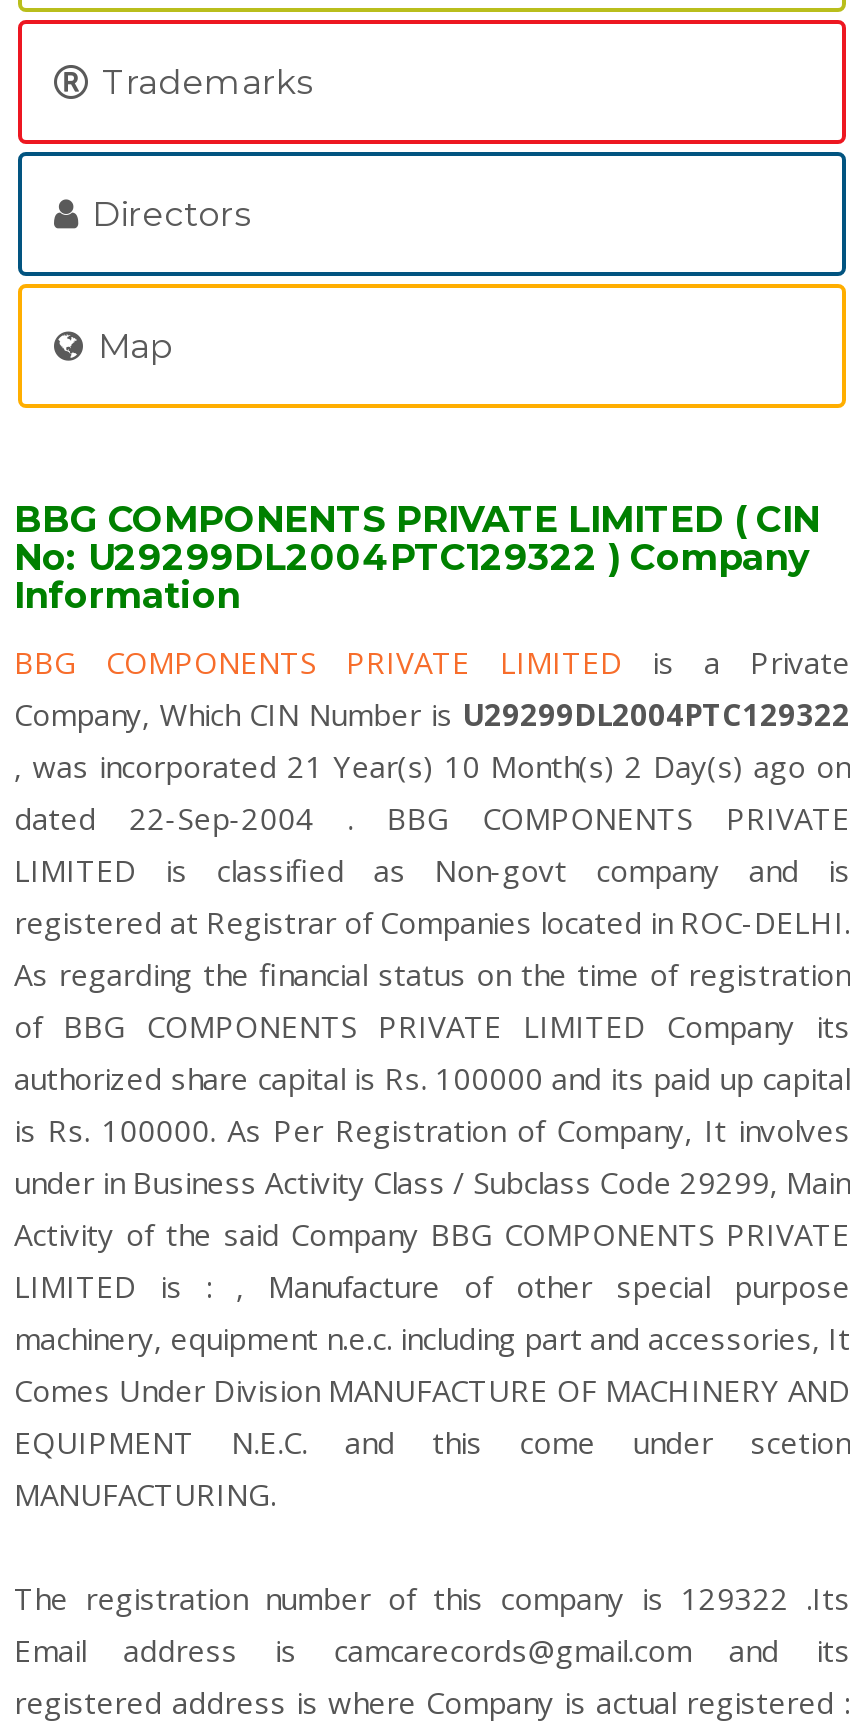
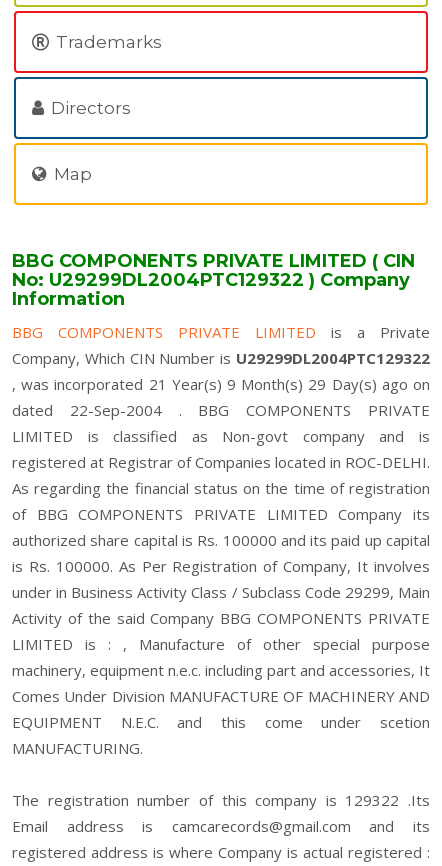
- , was incorporated 21 Year(s) 10 Month(s) 2 Day(s) ago on
+ , was incorporated 21 Year(s) 9 Month(s) 29 Day(s) ago on
